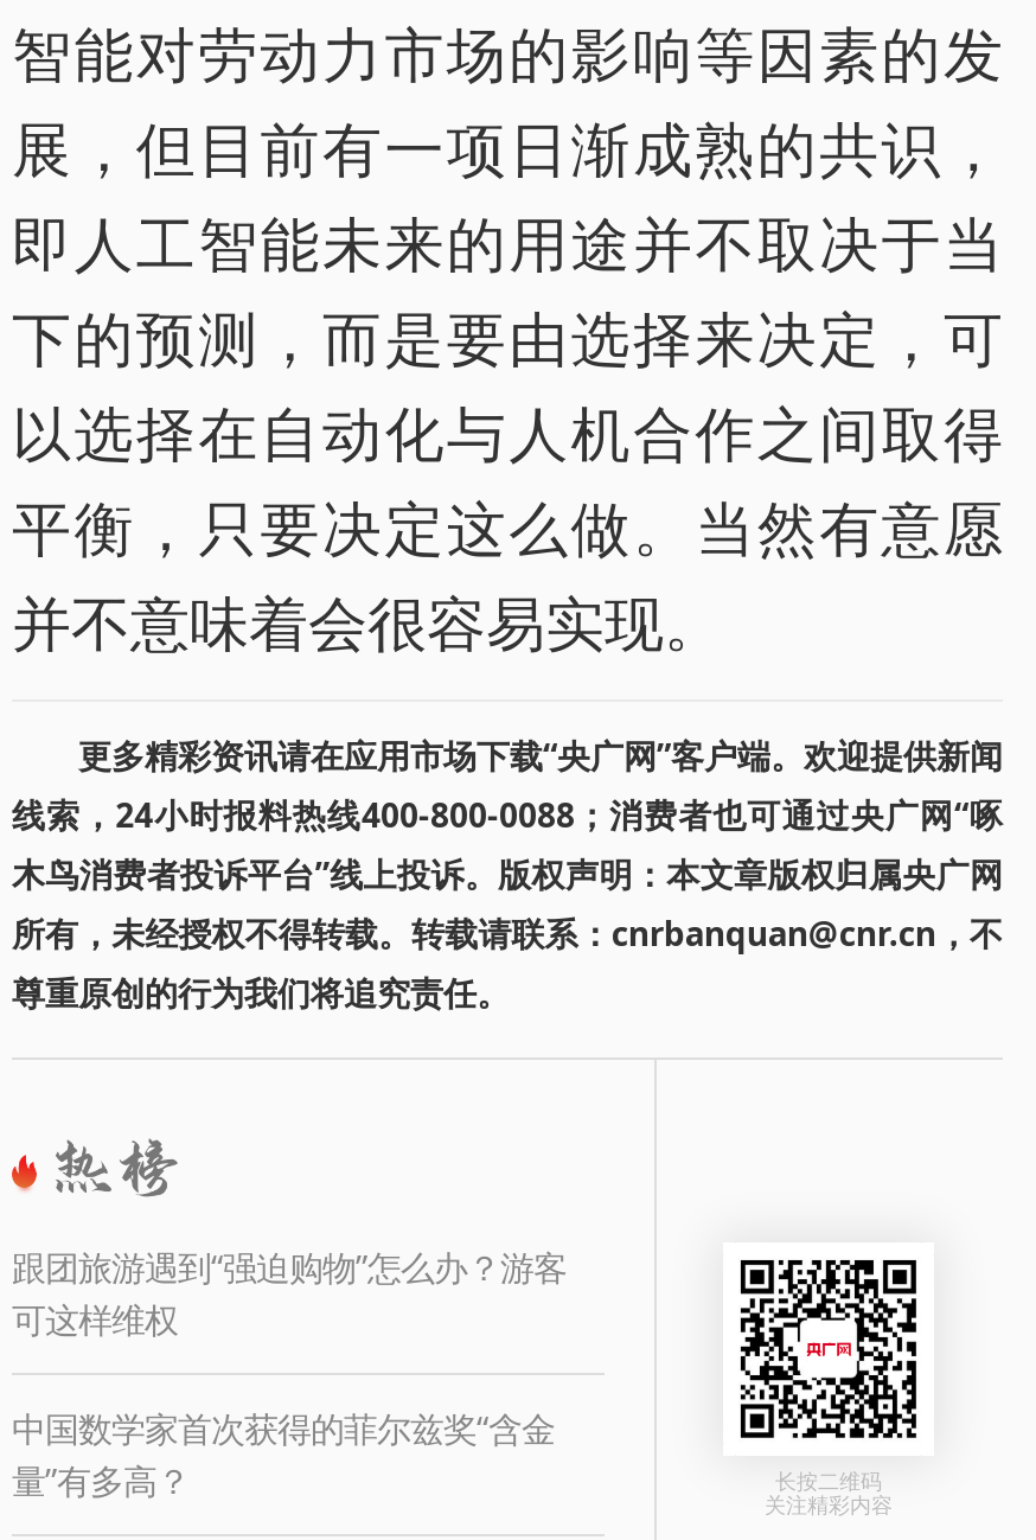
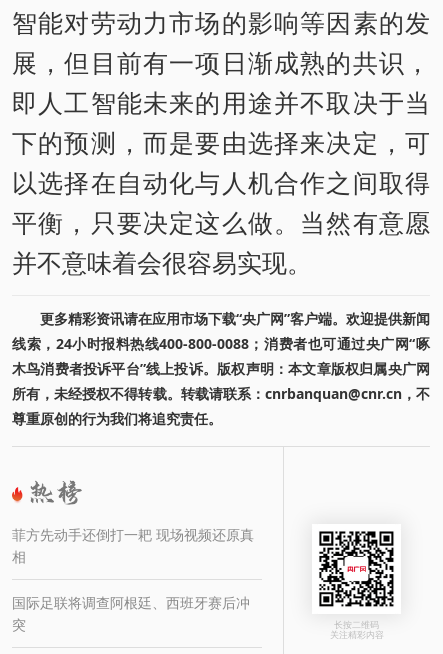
- 跟团旅游遇到“强迫购物”怎么办？游客
- 可这样维权
+ 菲方先动手还倒打一耙 现场视频还原真
+ 相

- 中国数学家首次获得的菲尔兹奖“含金
- 量”有多高？
+ 国际足联将调查阿根廷、西班牙赛后冲
+ 突
